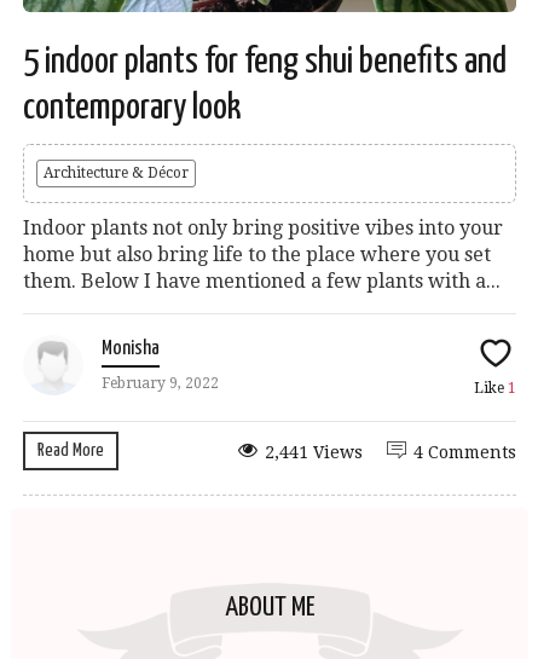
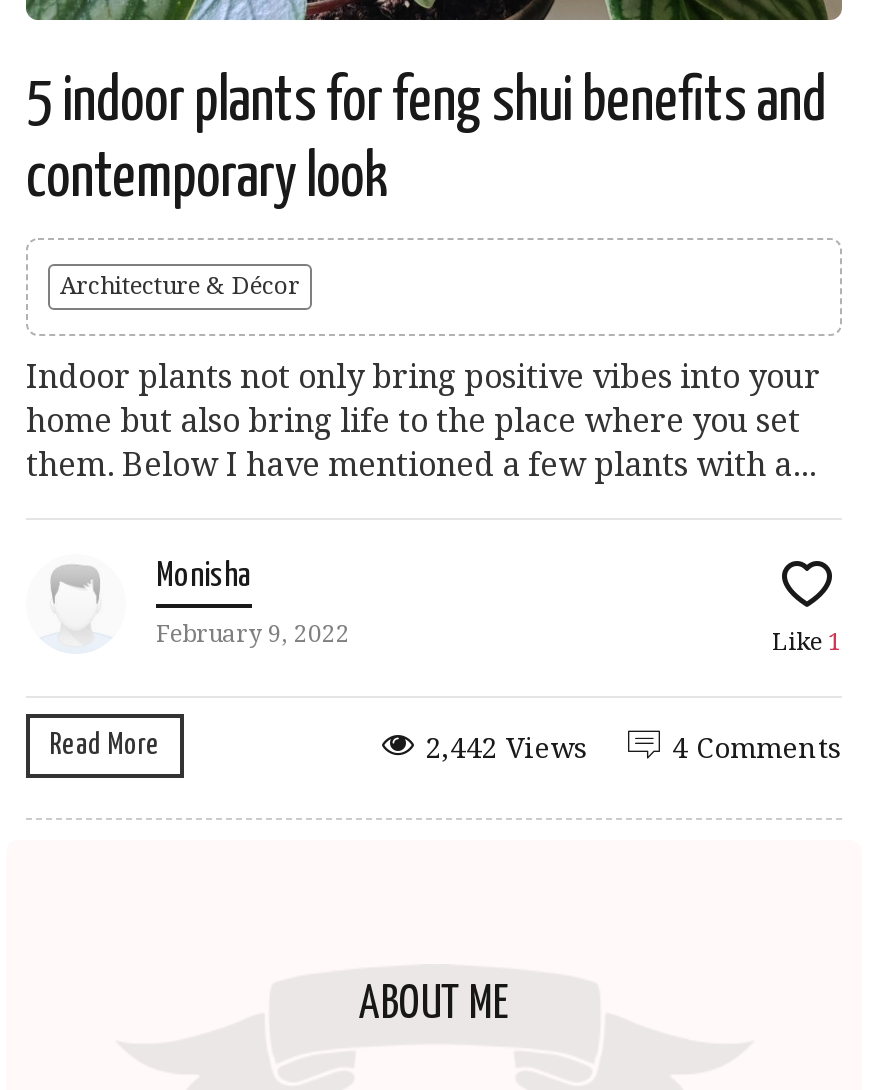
- 2,441 Views
+ 2,442 Views
